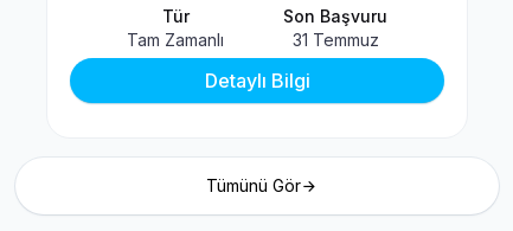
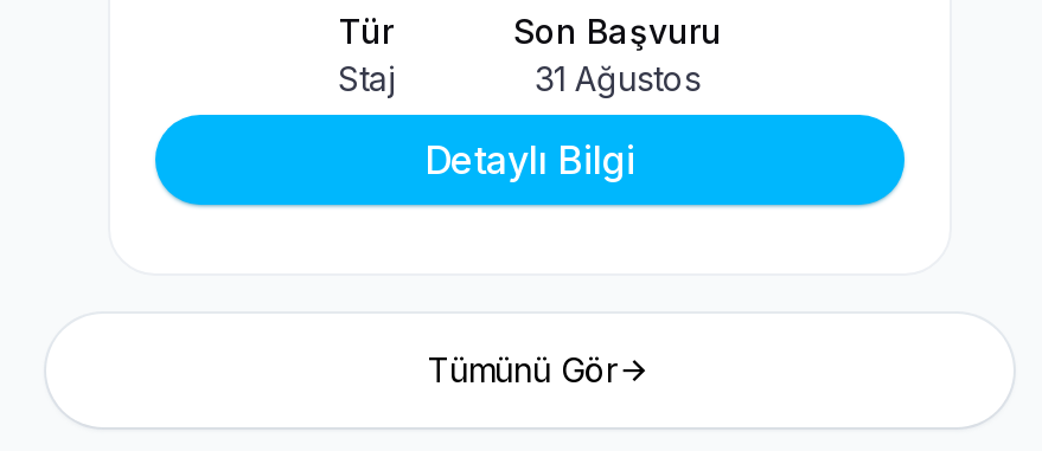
- Tam Zamanlı
+ Staj

- 31 Temmuz
+ 31 Ağustos
